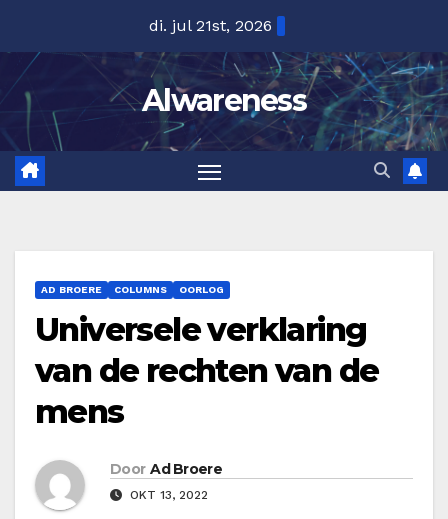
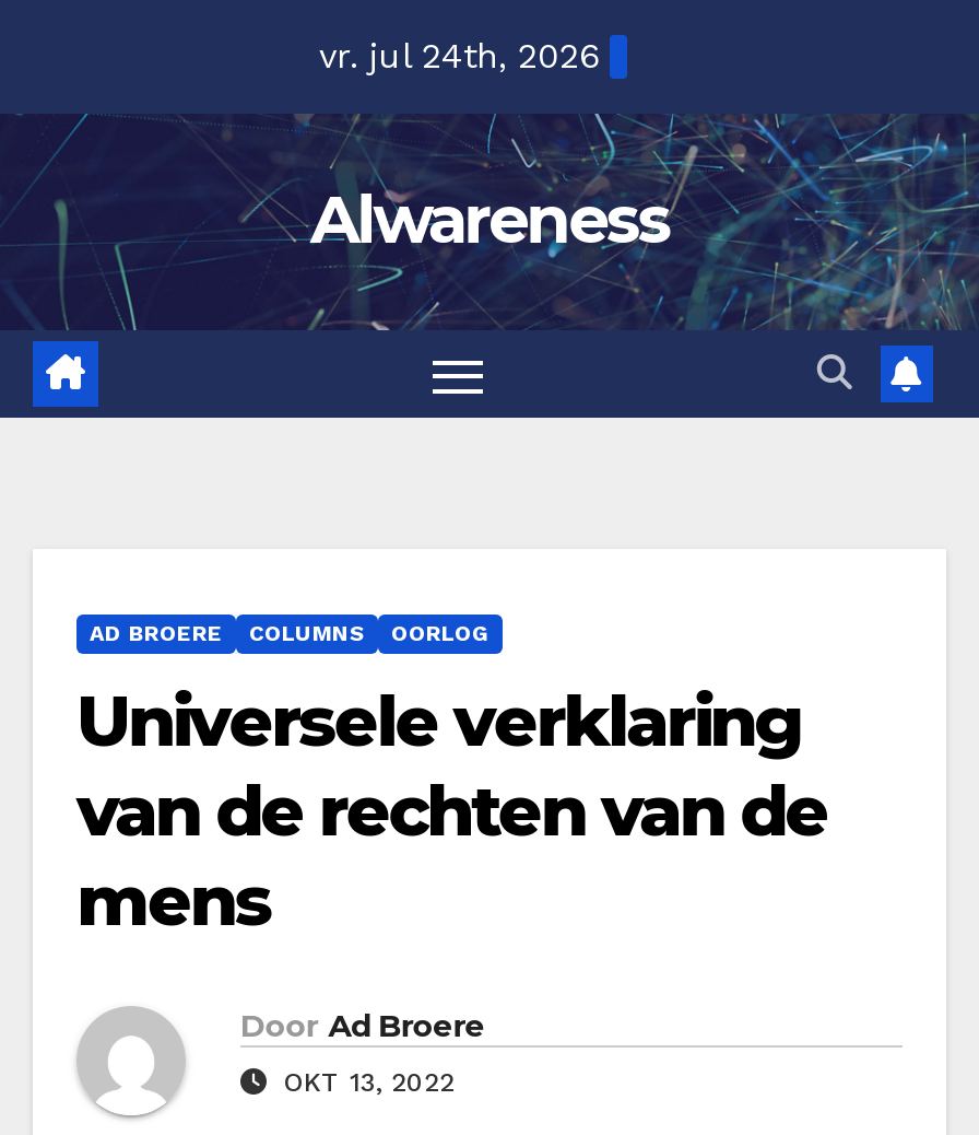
- di. jul 21st, 2026
+ vr. jul 24th, 2026
